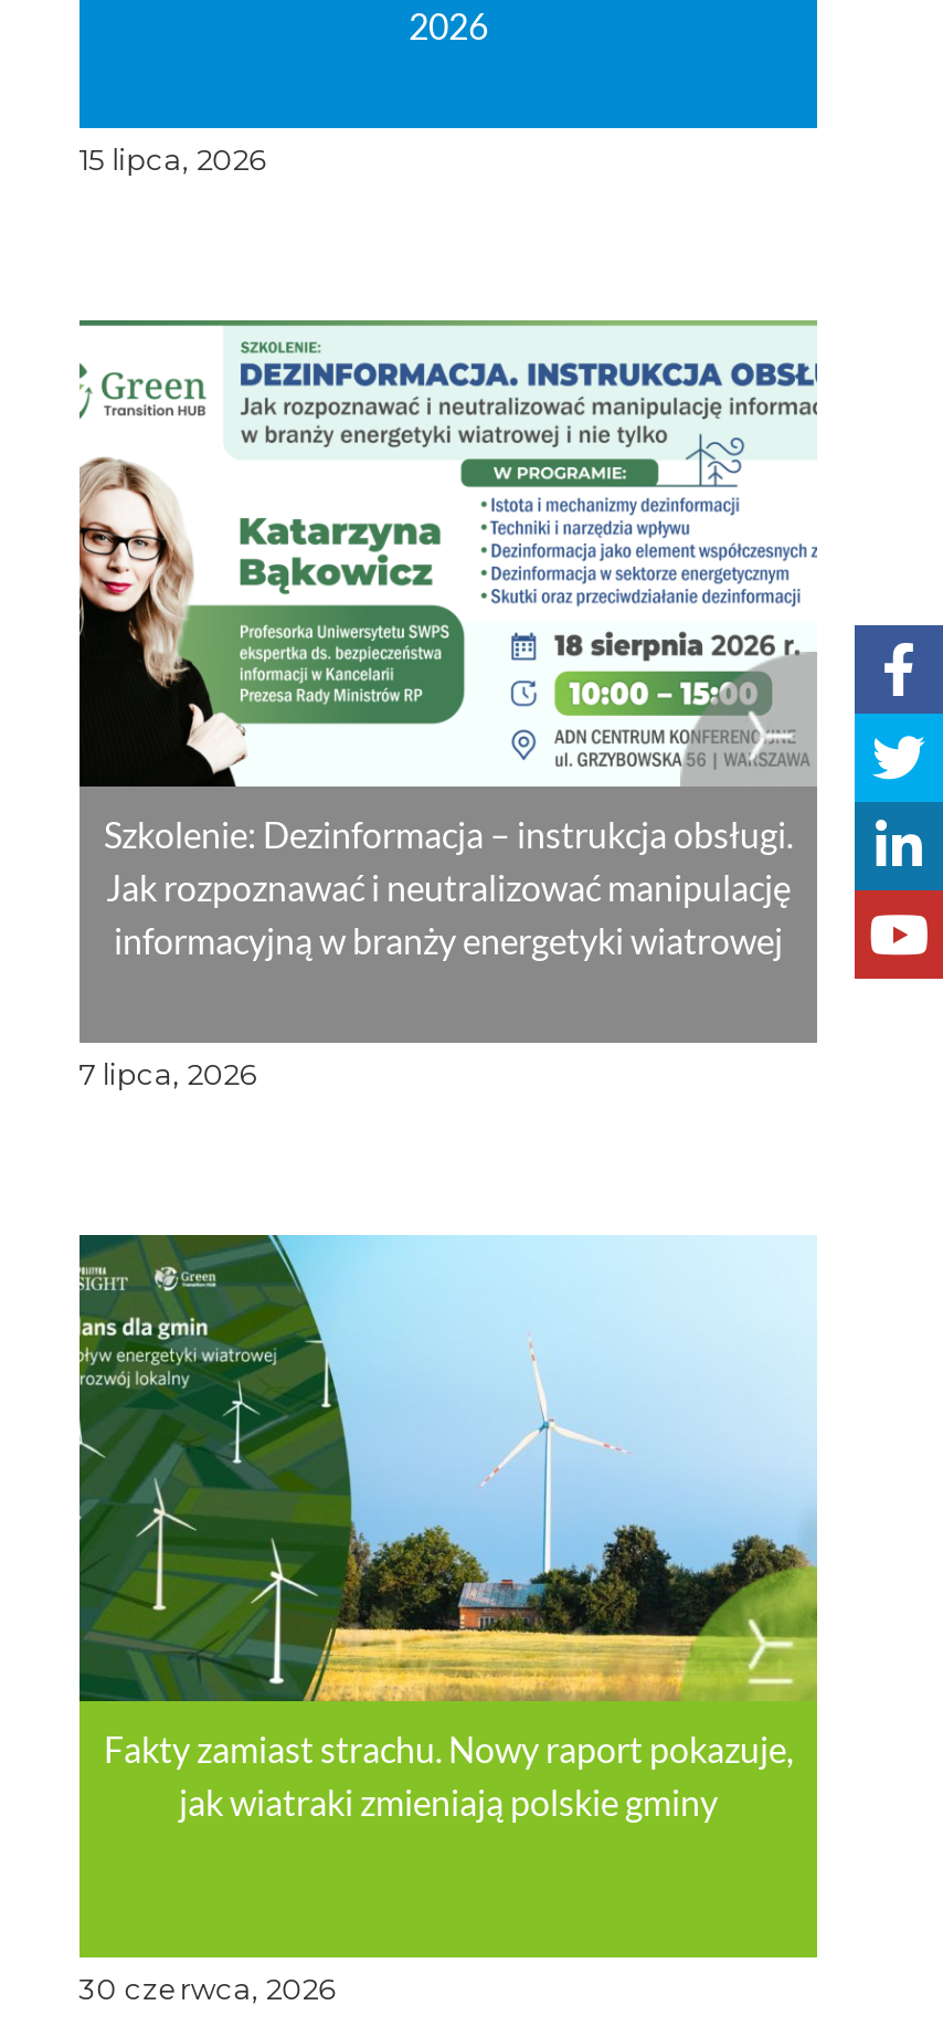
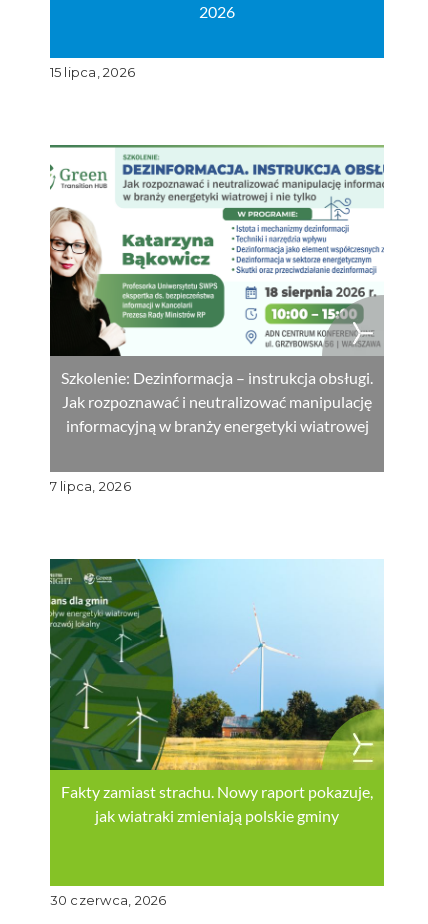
- [image]
